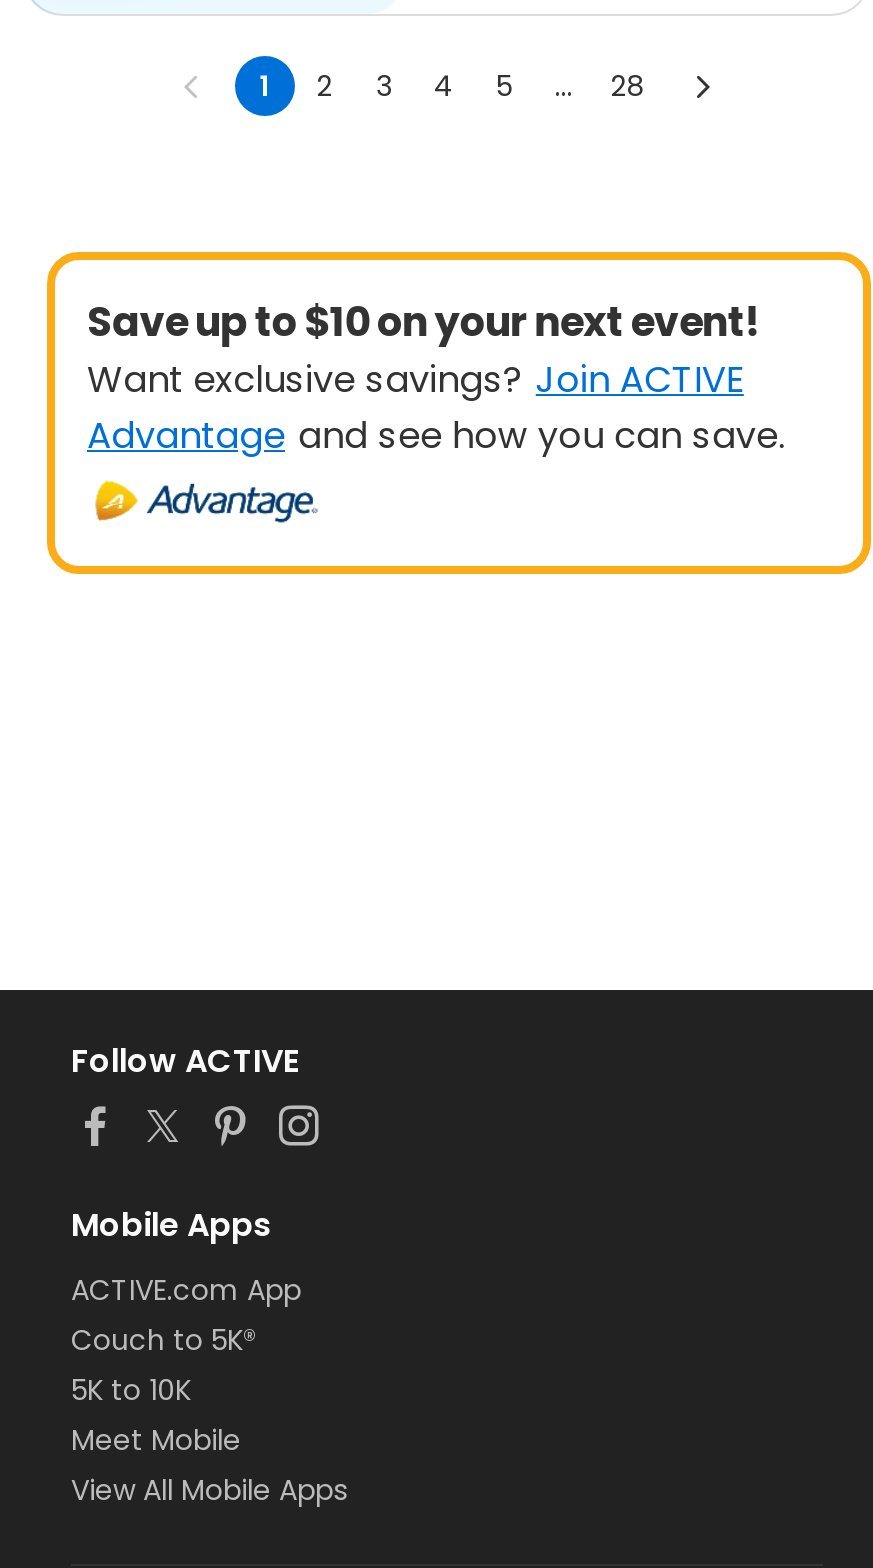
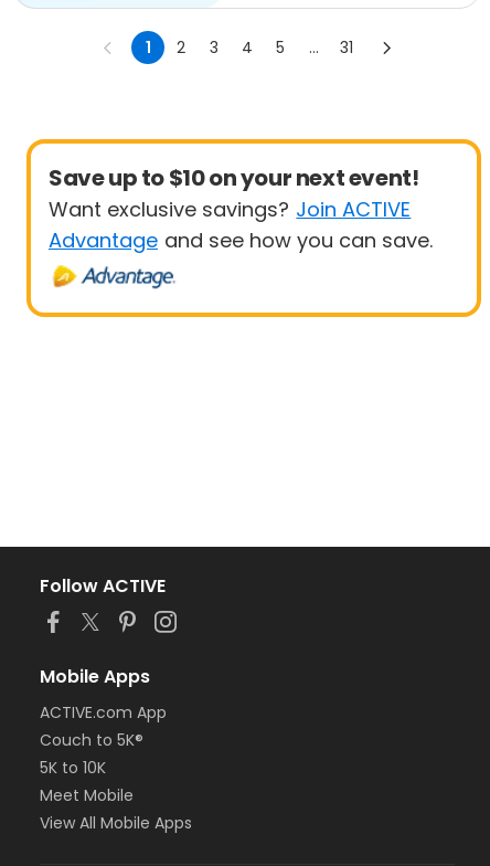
- 28
+ 31
